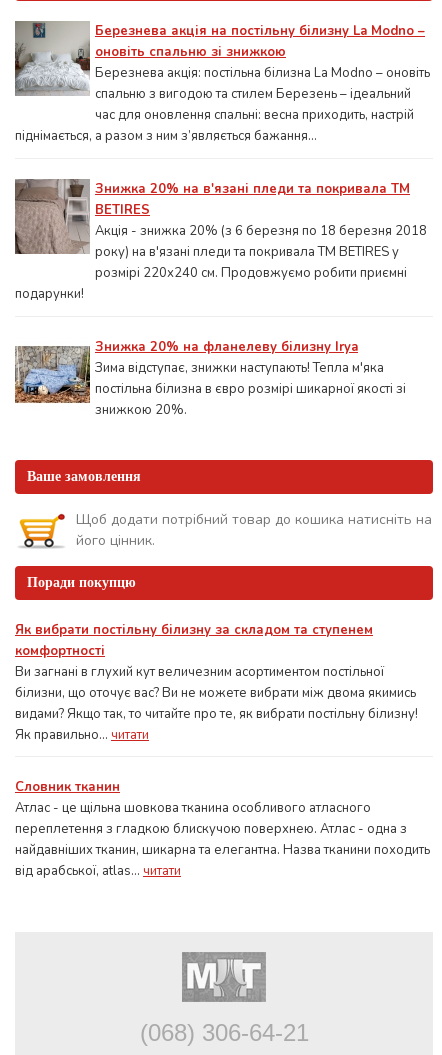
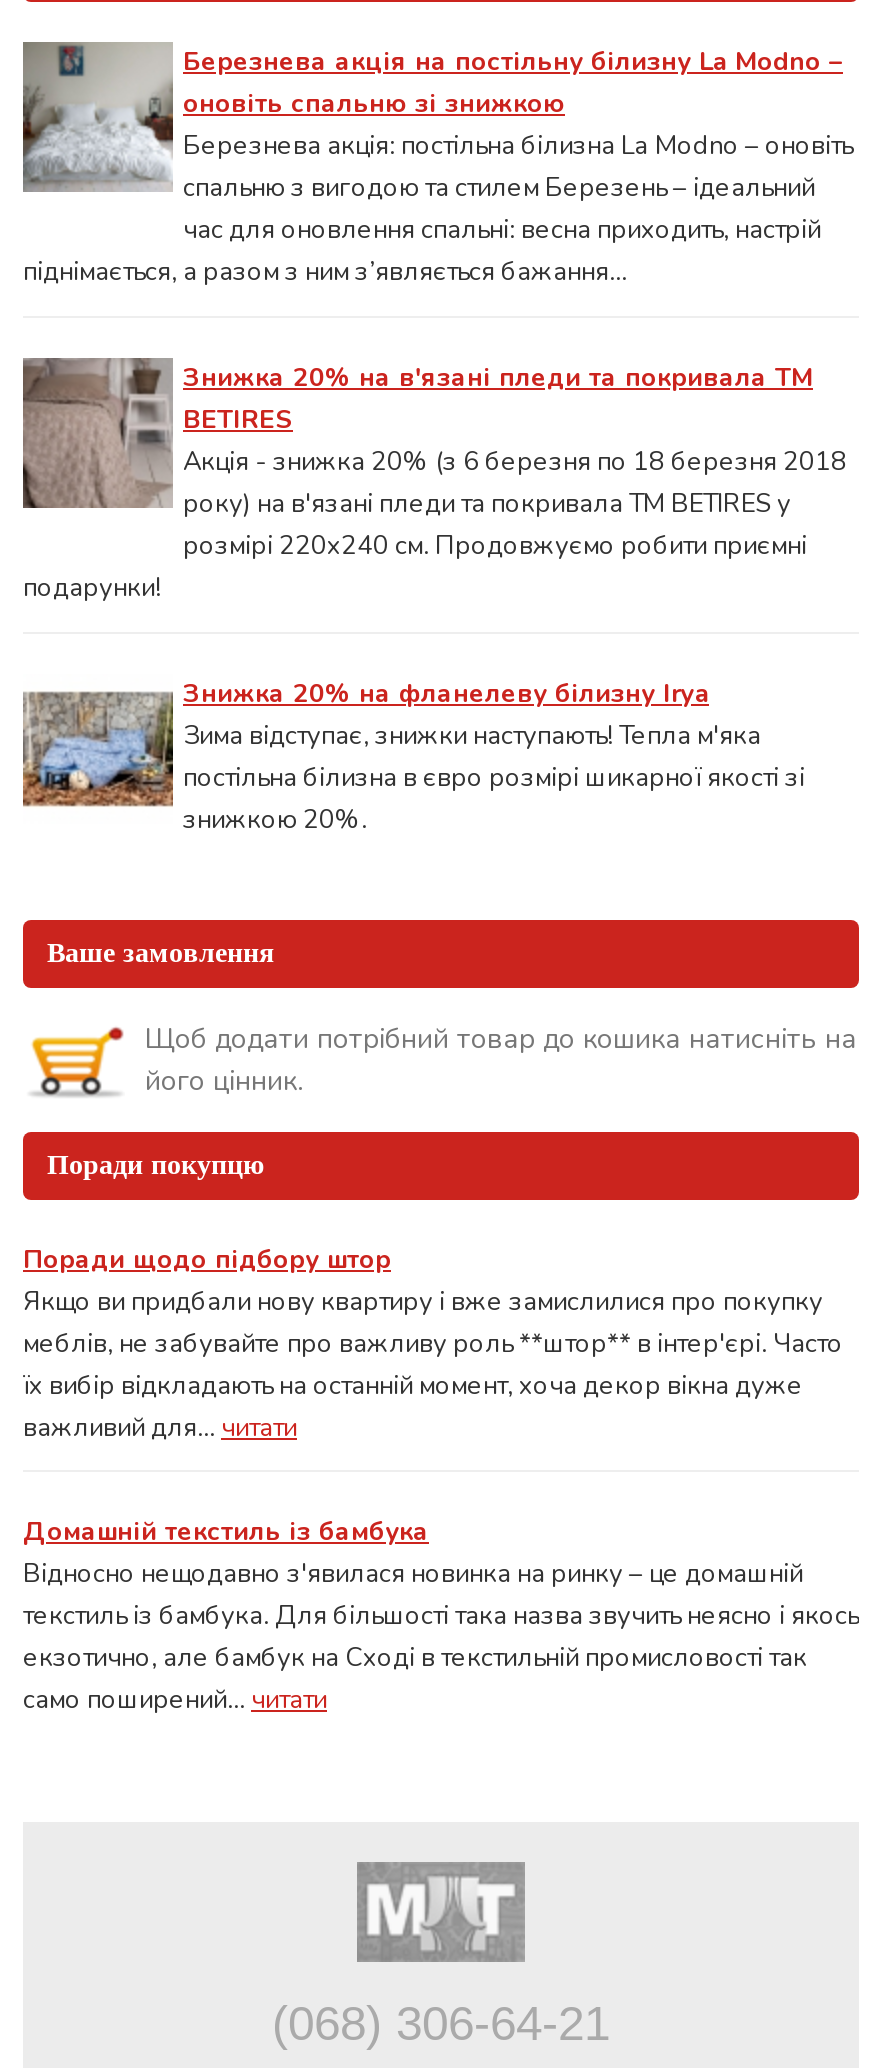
- Як вибрати постільну білизну за складом та ступенем
- комфортності
- Ви загнані в глухий кут величезним асортиментом постільної
- білизни, що оточує вас? Ви не можете вибрати між двома якимись
- видами? Якщо так, то читайте про те, як вибрати постільну білизну!
- Як правильно... читати
+ Поради щодо підбору штор
+ Якщо ви придбали нову квартиру і вже замислилися про покупку
+ меблів, не забувайте про важливу роль **штор** в інтер'єрі. Часто
+ їх вибір відкладають на останній момент, хоча декор вікна дуже
+ важливий для... читати

- Словник тканин
- Атлас - це щільна шовкова тканина особливого атласного
- переплетення з гладкою блискучою поверхнею. Атлас - одна з
- найдавніших тканин, шикарна та елегантна. Назва тканини походить
- від арабської, atlas... читати
+ Домашній текстиль із бамбука
+ Відносно нещодавно з'явилася новинка на ринку – це домашній
+ текстиль із бамбука. Для більшості така назва звучить неясно і якось
+ екзотично, але бамбук на Сході в текстильній промисловості так
+ само поширений... читати
